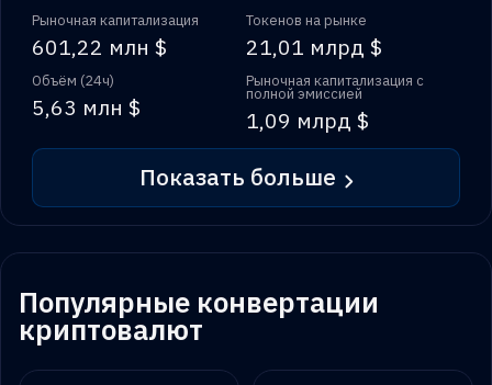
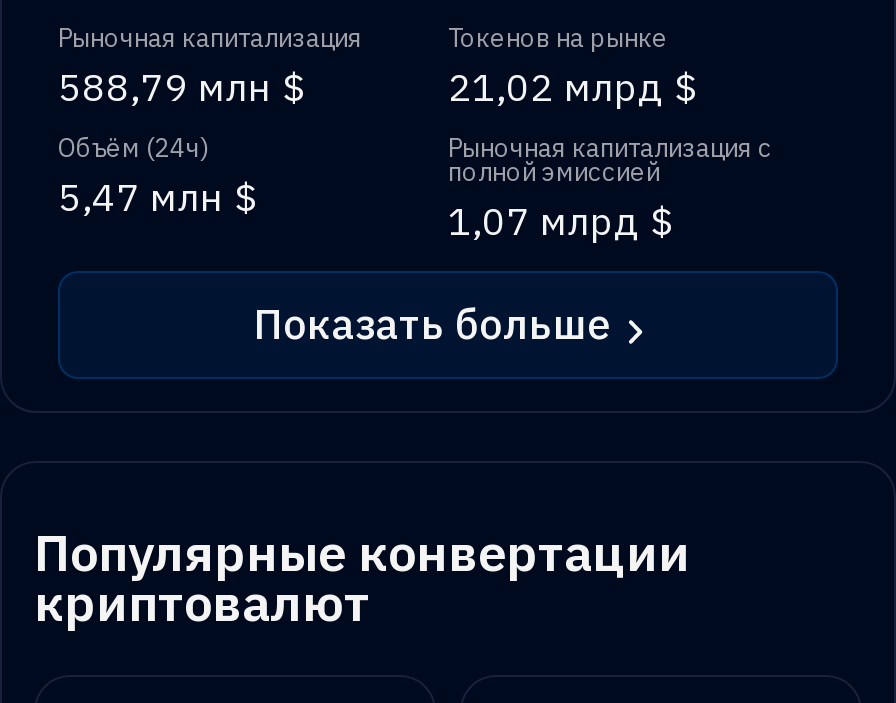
- 601,22 млн $
+ 588,79 млн $

- 21,01 млрд $
+ 21,02 млрд $

- 5,63 млн $
+ 5,47 млн $

- 1,09 млрд $
+ 1,07 млрд $
